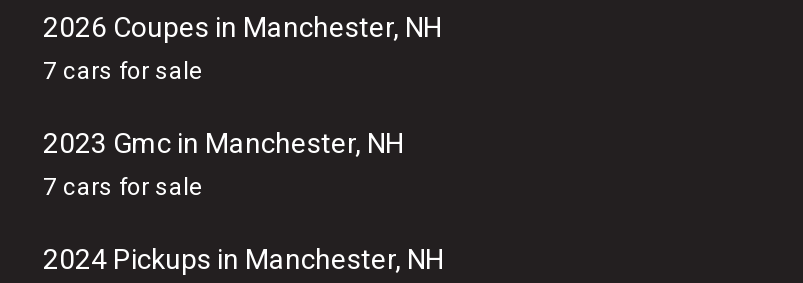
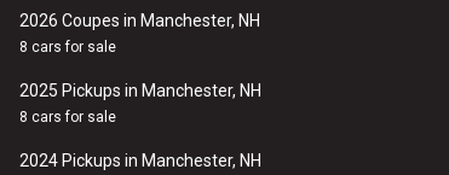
- 7 cars for sale
+ 8 cars for sale

- 2023 Gmc in Manchester, NH
+ 2025 Pickups in Manchester, NH

- 7 cars for sale
+ 8 cars for sale
